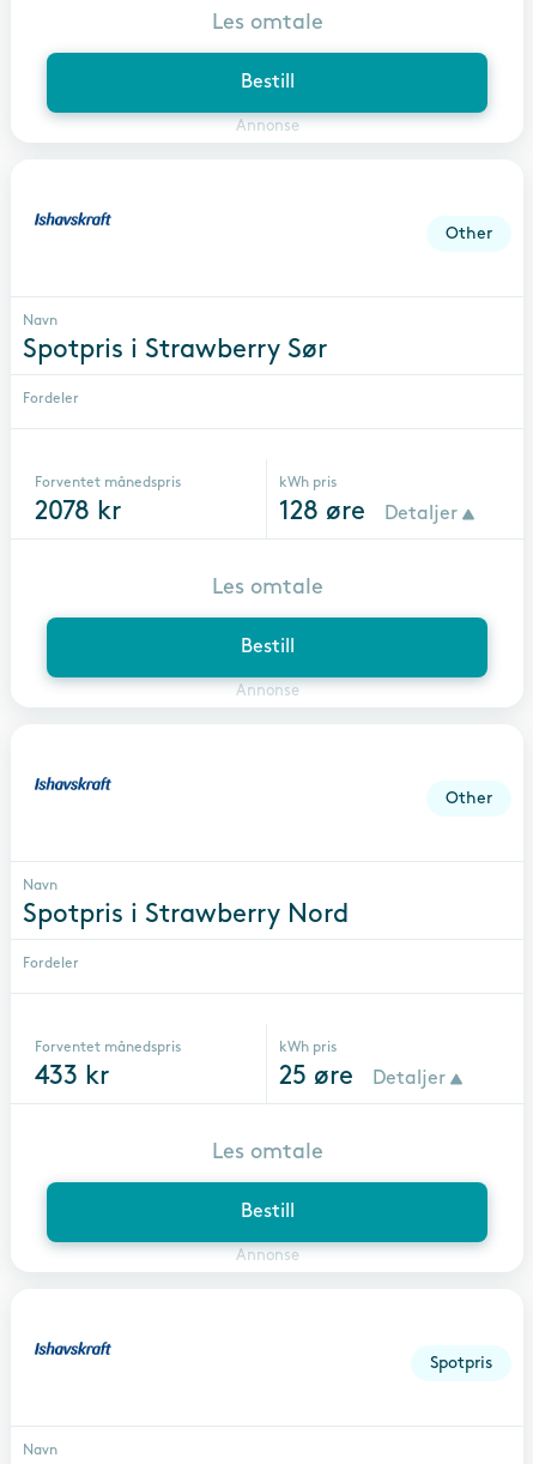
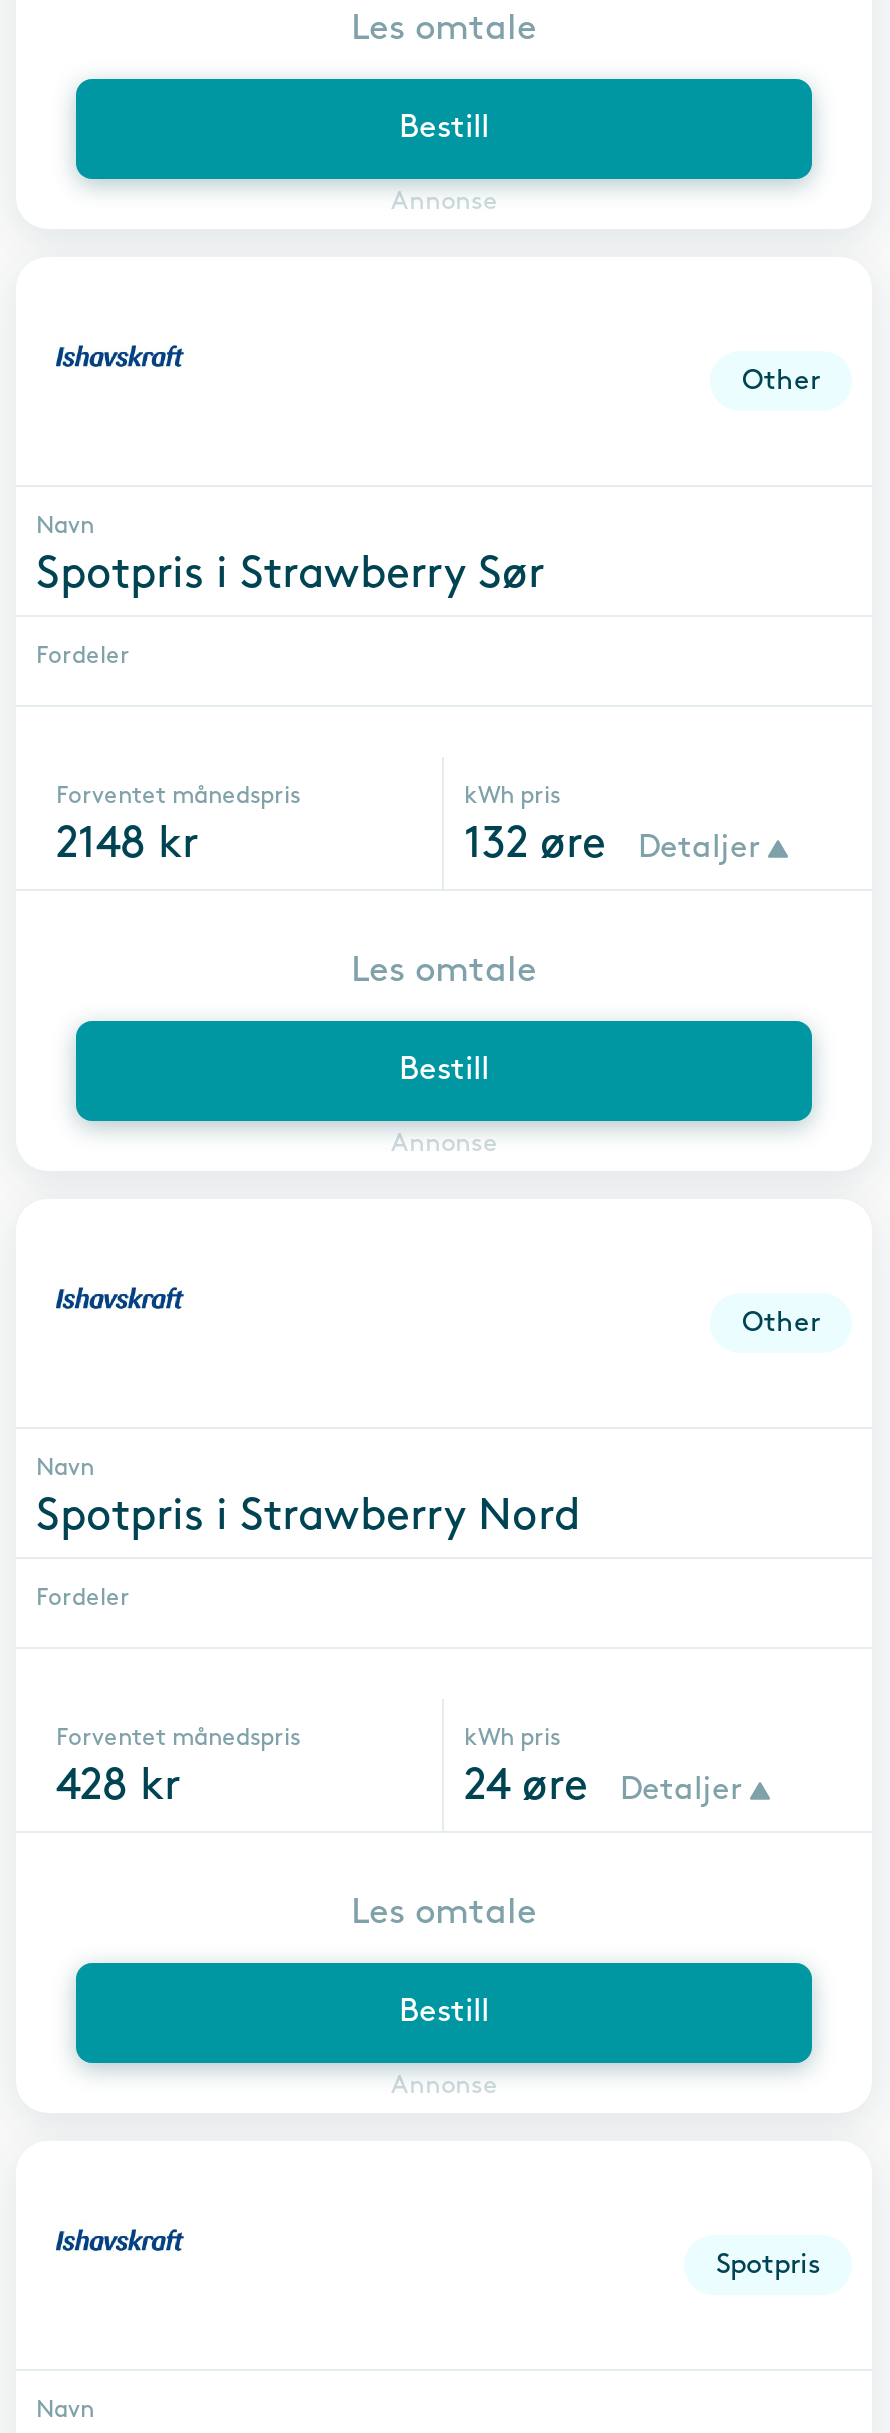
- 2078 kr
+ 2148 kr

- 128 øre Detaljer
+ 132 øre Detaljer

- 433 kr
+ 428 kr

- 25 øre Detaljer
+ 24 øre Detaljer
